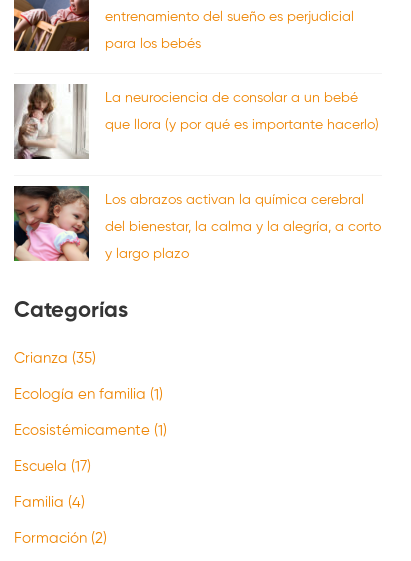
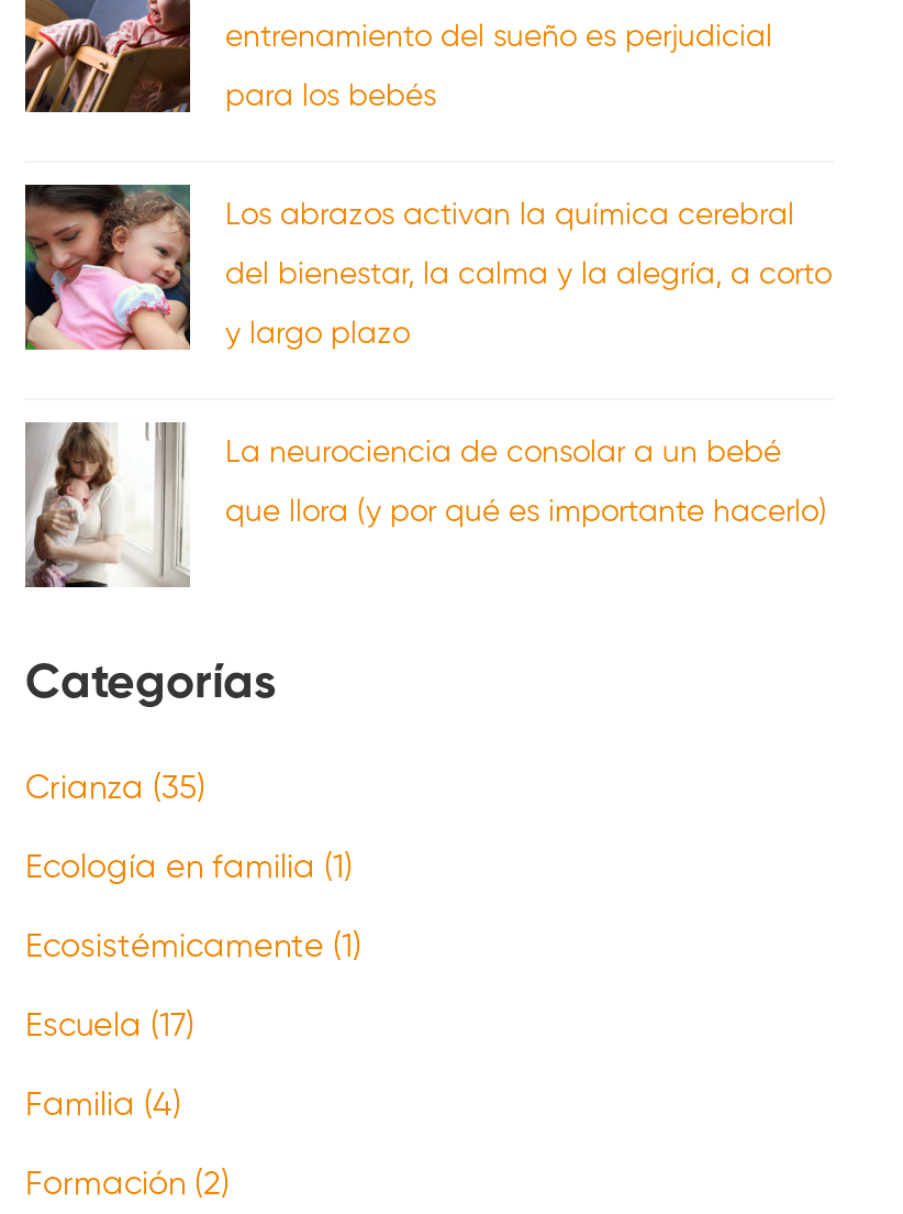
moved down: [image] | La neurociencia de consolar a un bebé | que llora (y por qué es importante hacerlo)

moved up: [image] | Los abrazos activan la química cerebral | del bienestar, la calma y la alegría, a corto | y largo plazo
